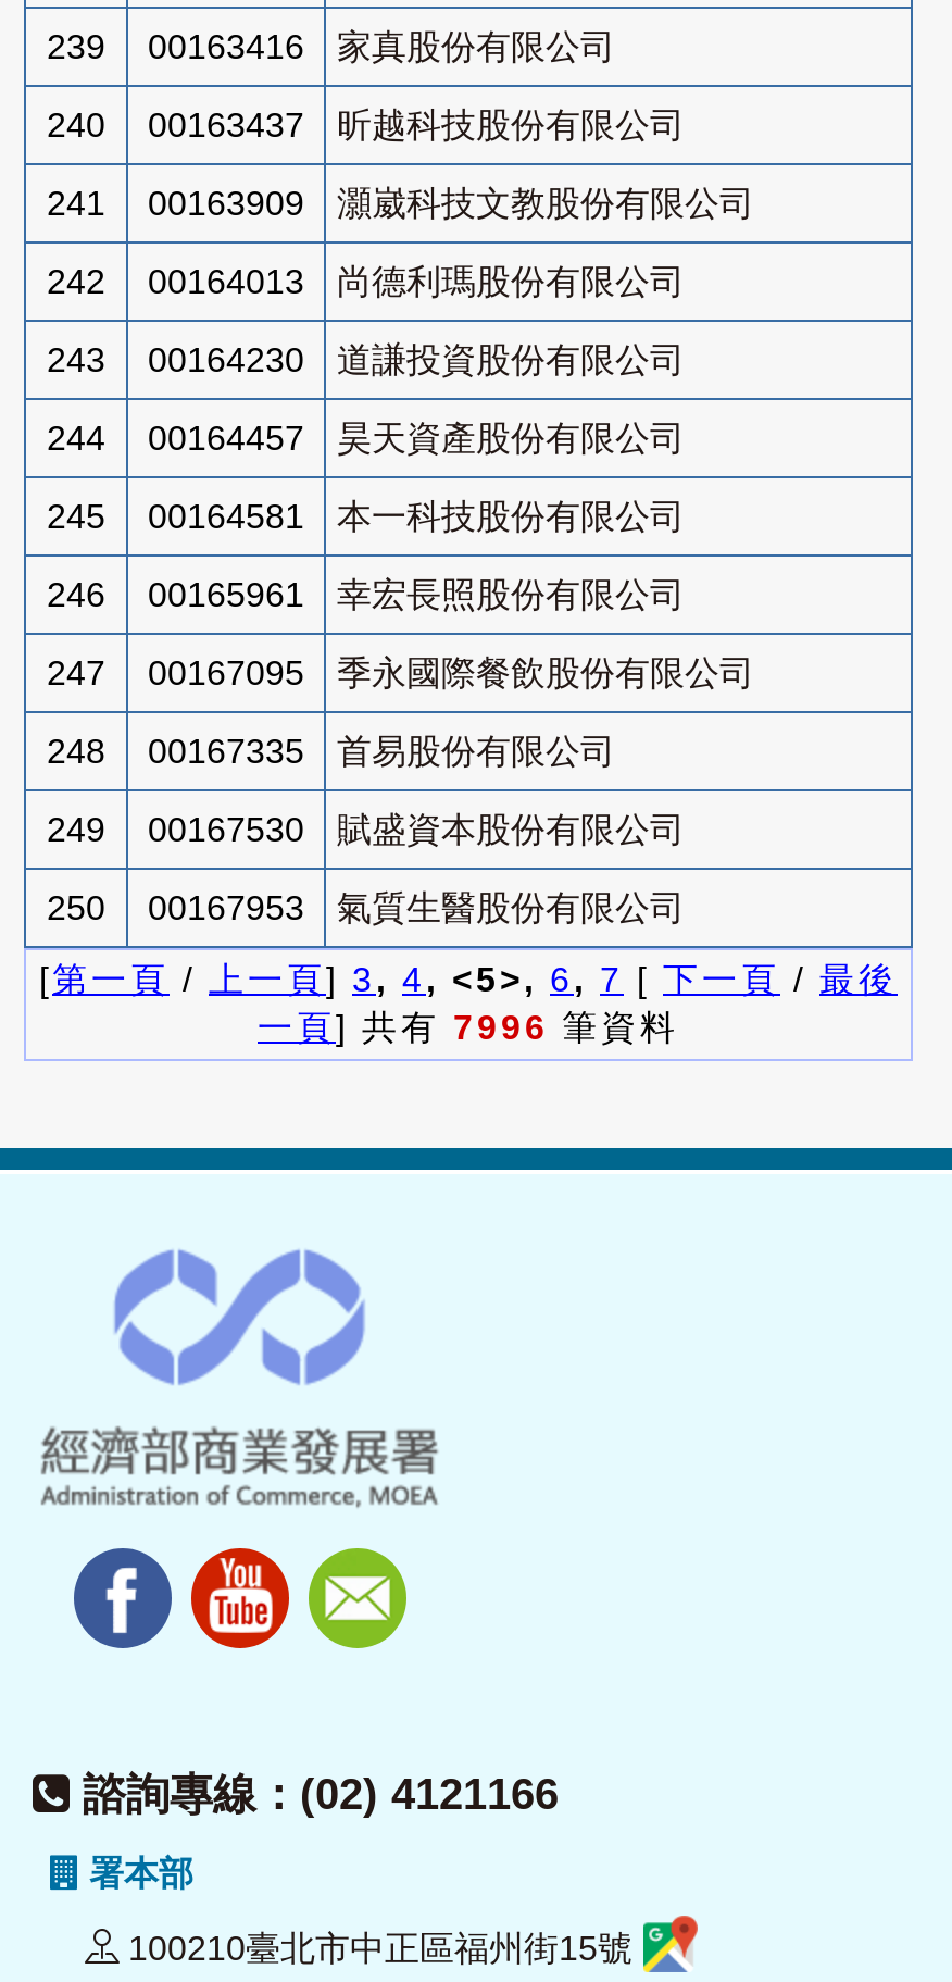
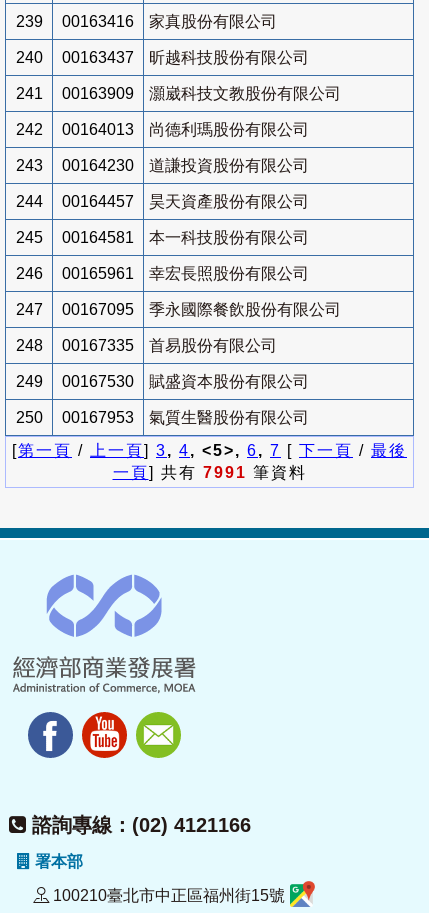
- 一頁] 共有7996筆資料
+ 一頁] 共有7991筆資料
